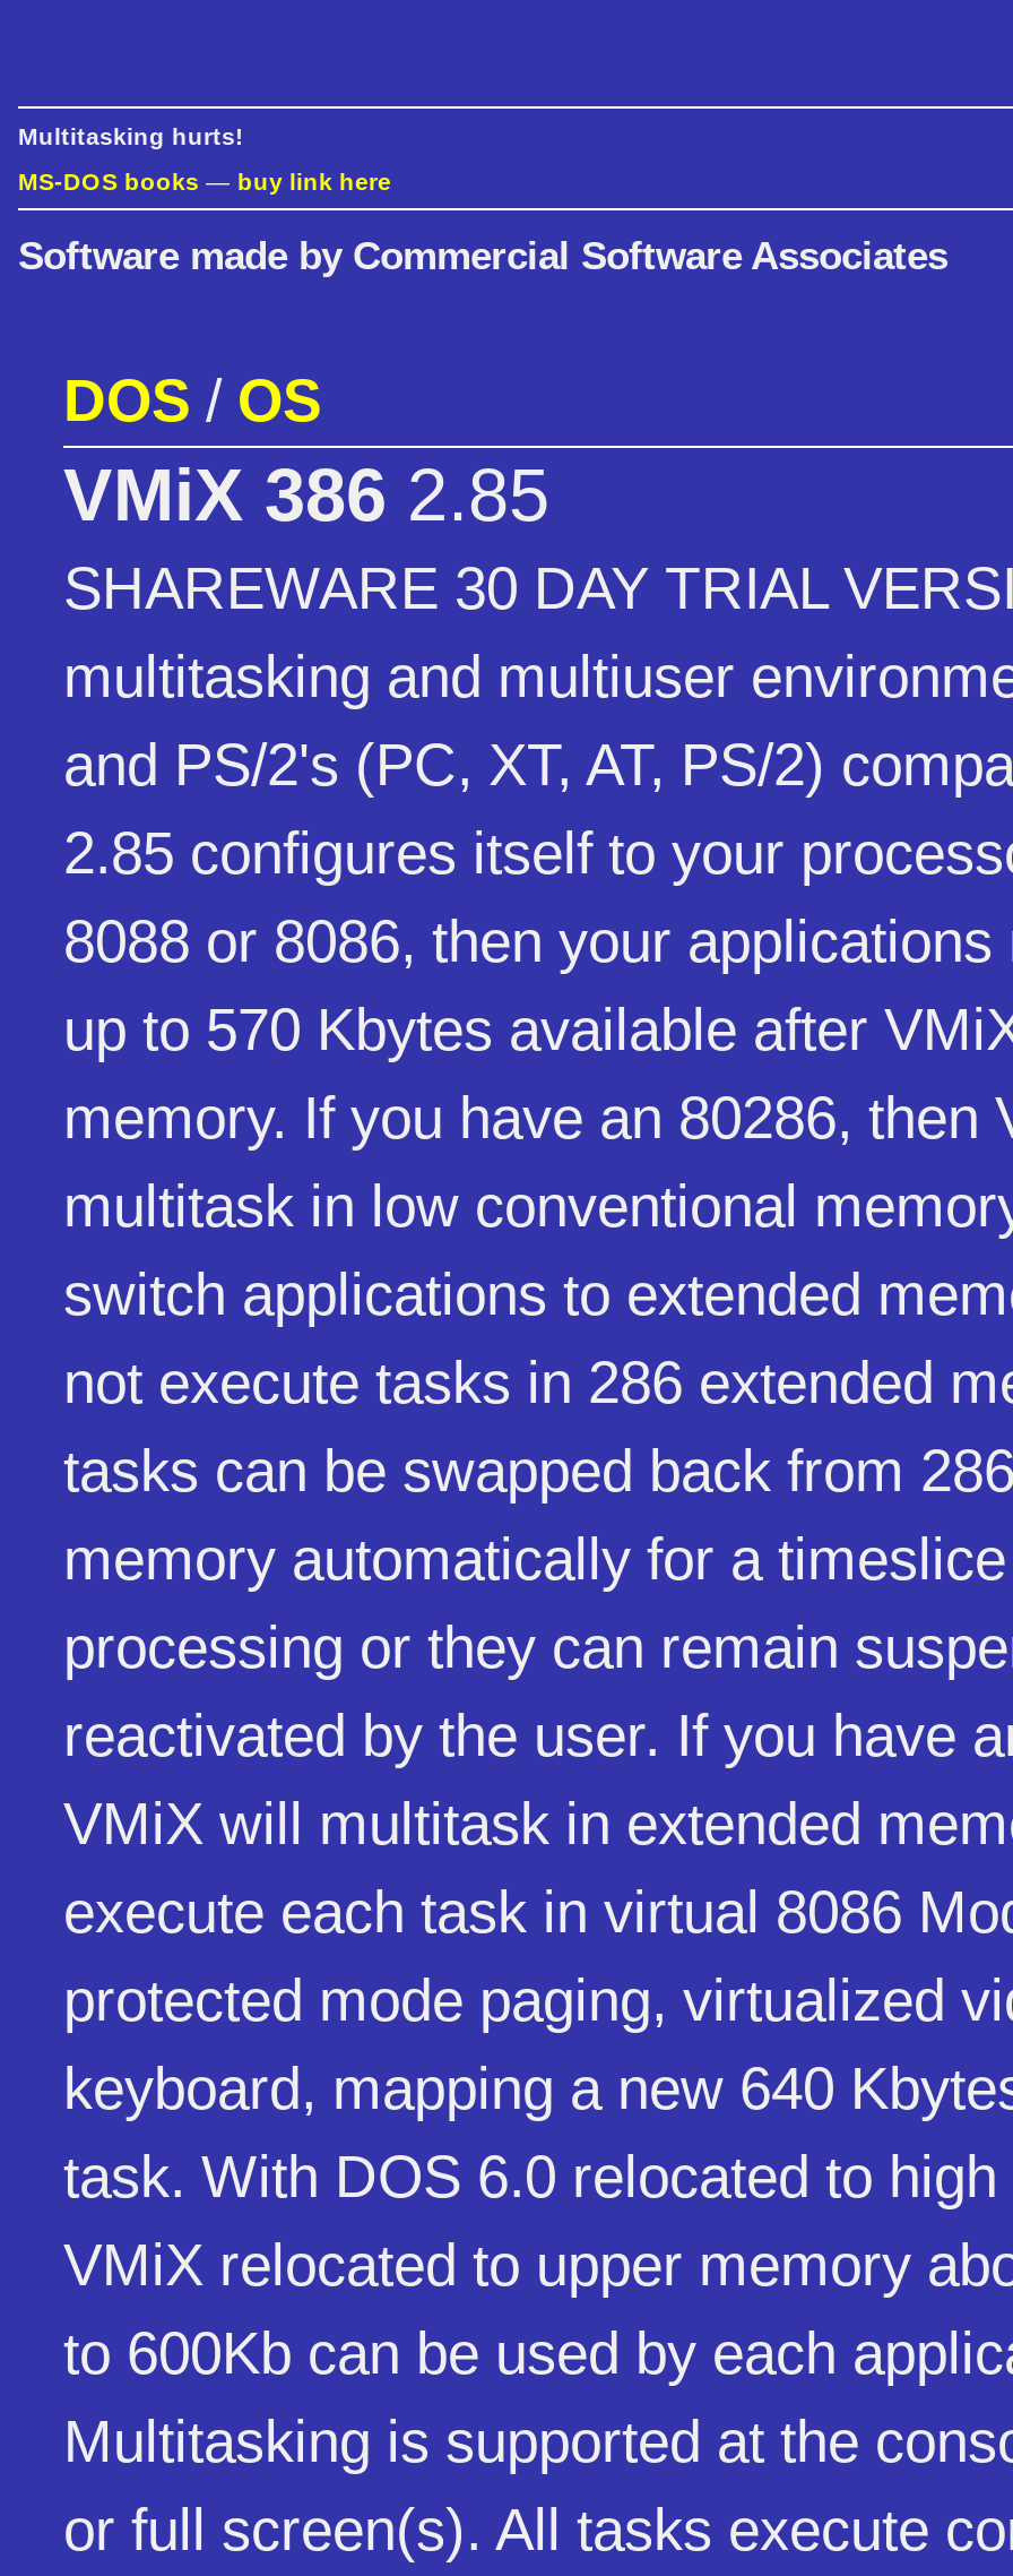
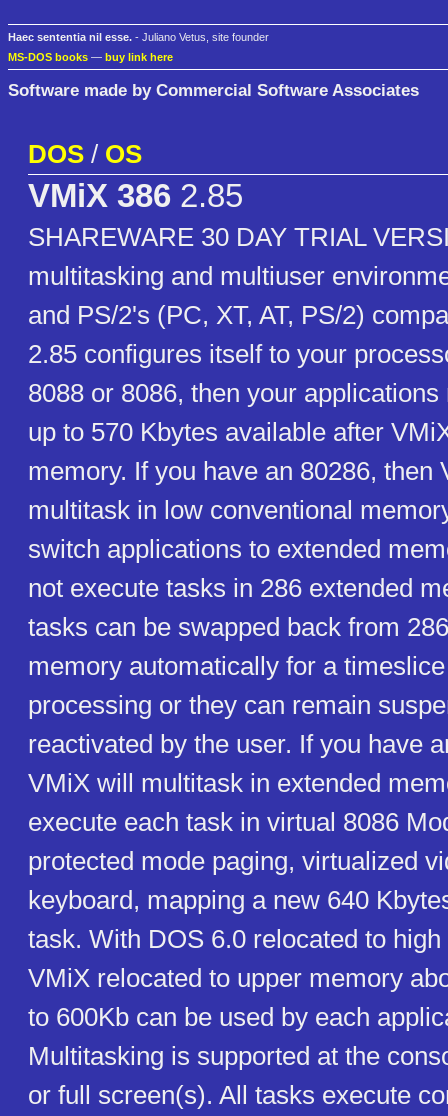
- Multitasking hurts!
+ Haec sententia nil esse. - Juliano Vetus, site founder
